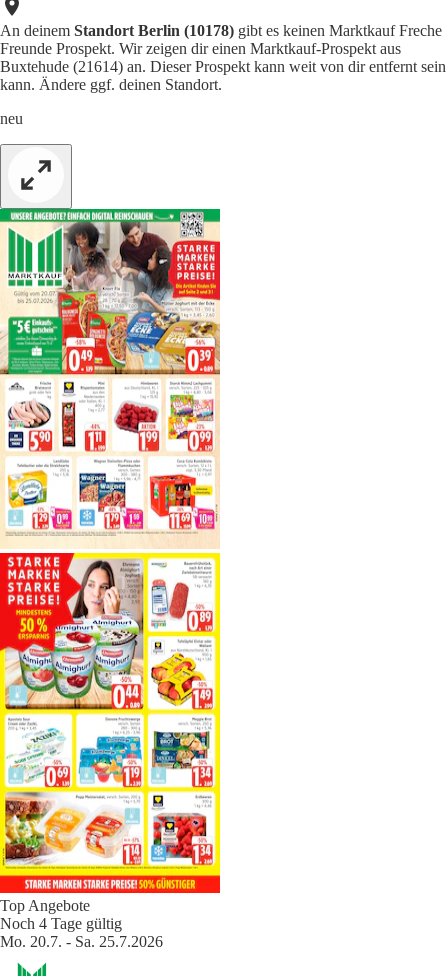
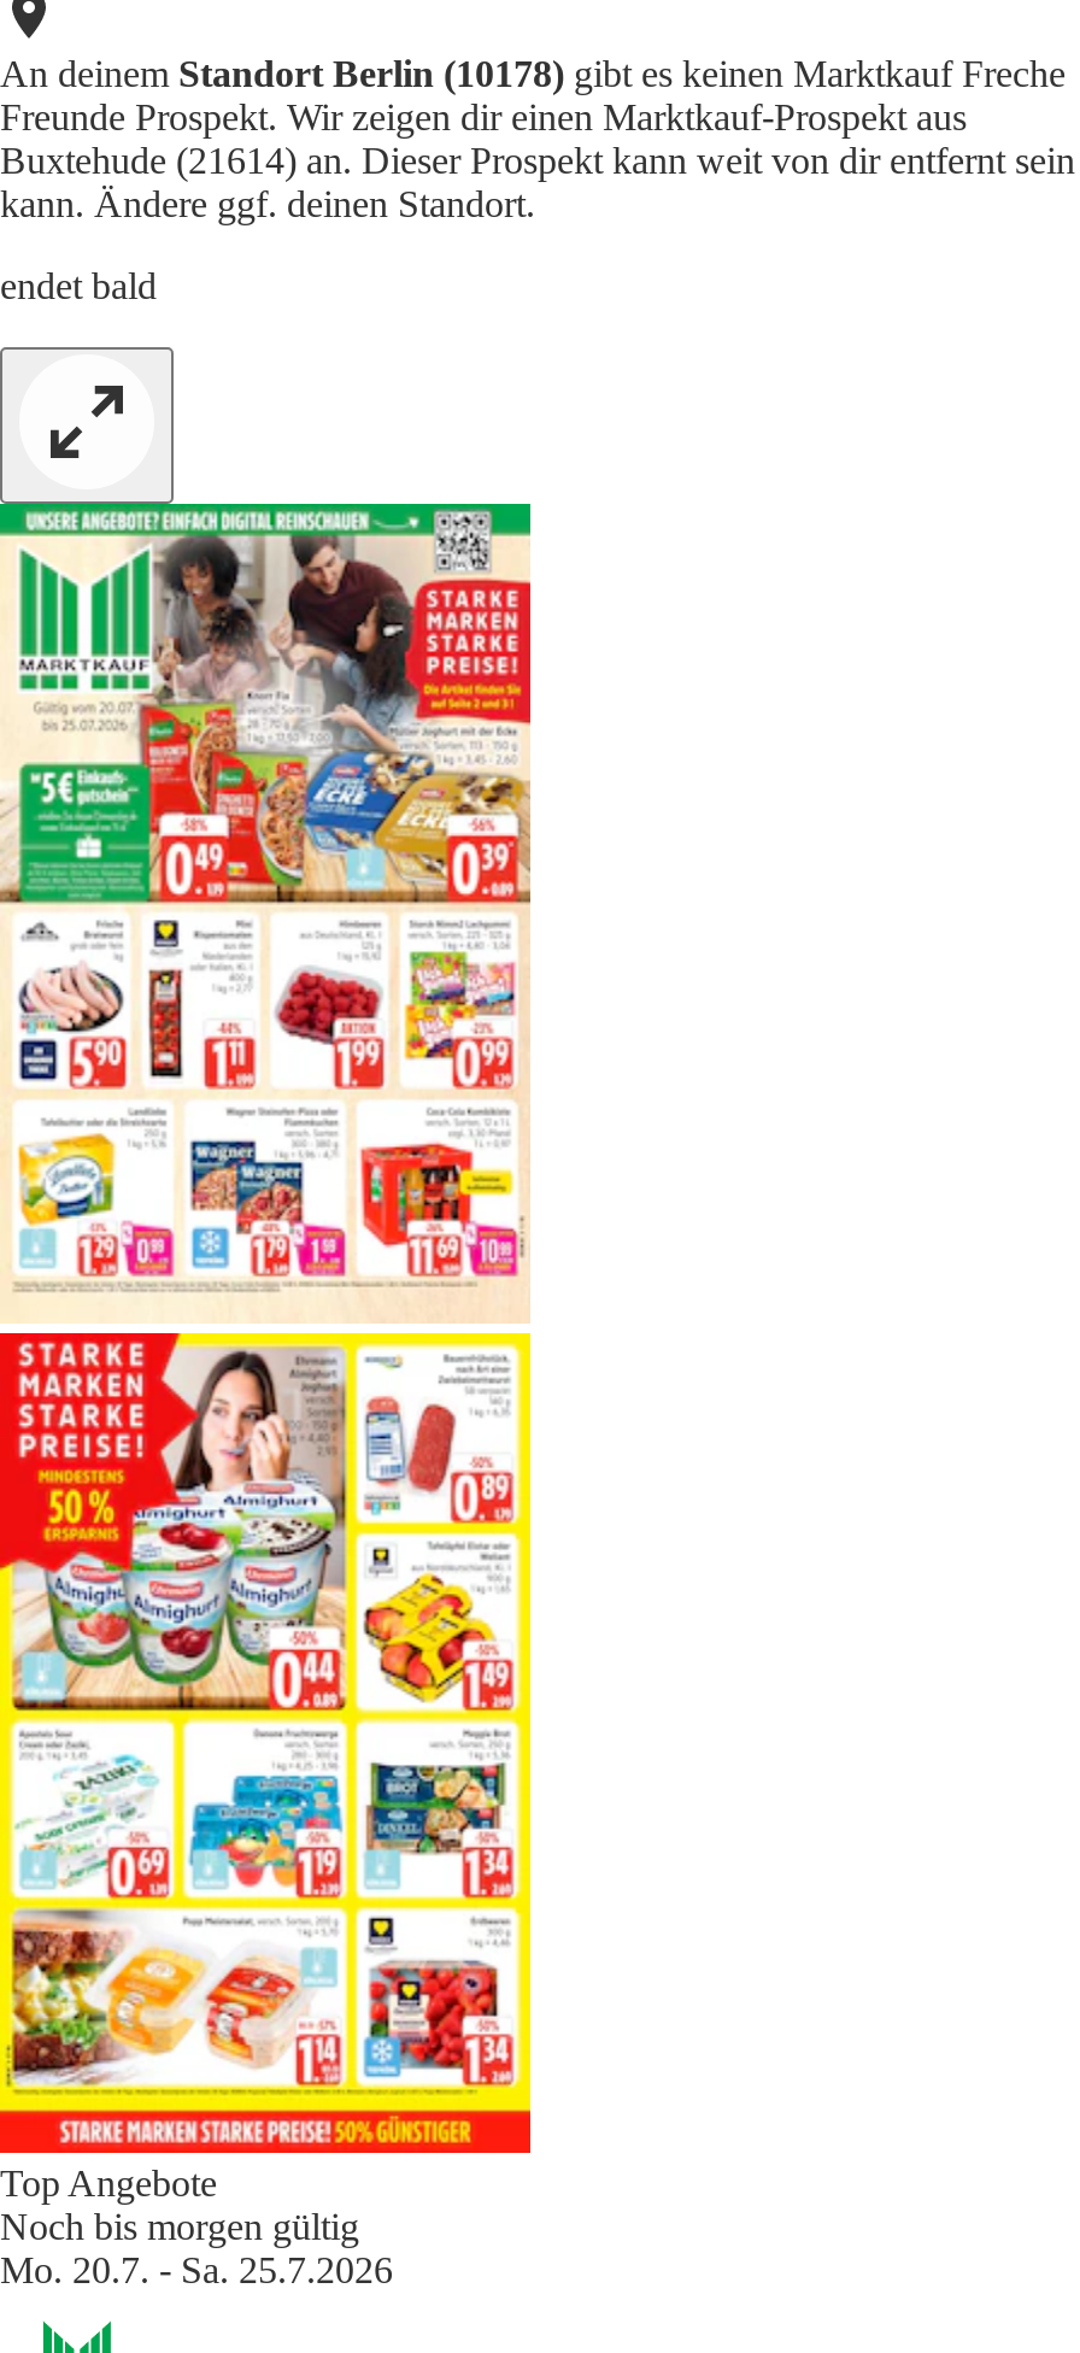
- neu
+ endet bald

- Noch 4 Tage gültig
+ Noch bis morgen gültig
